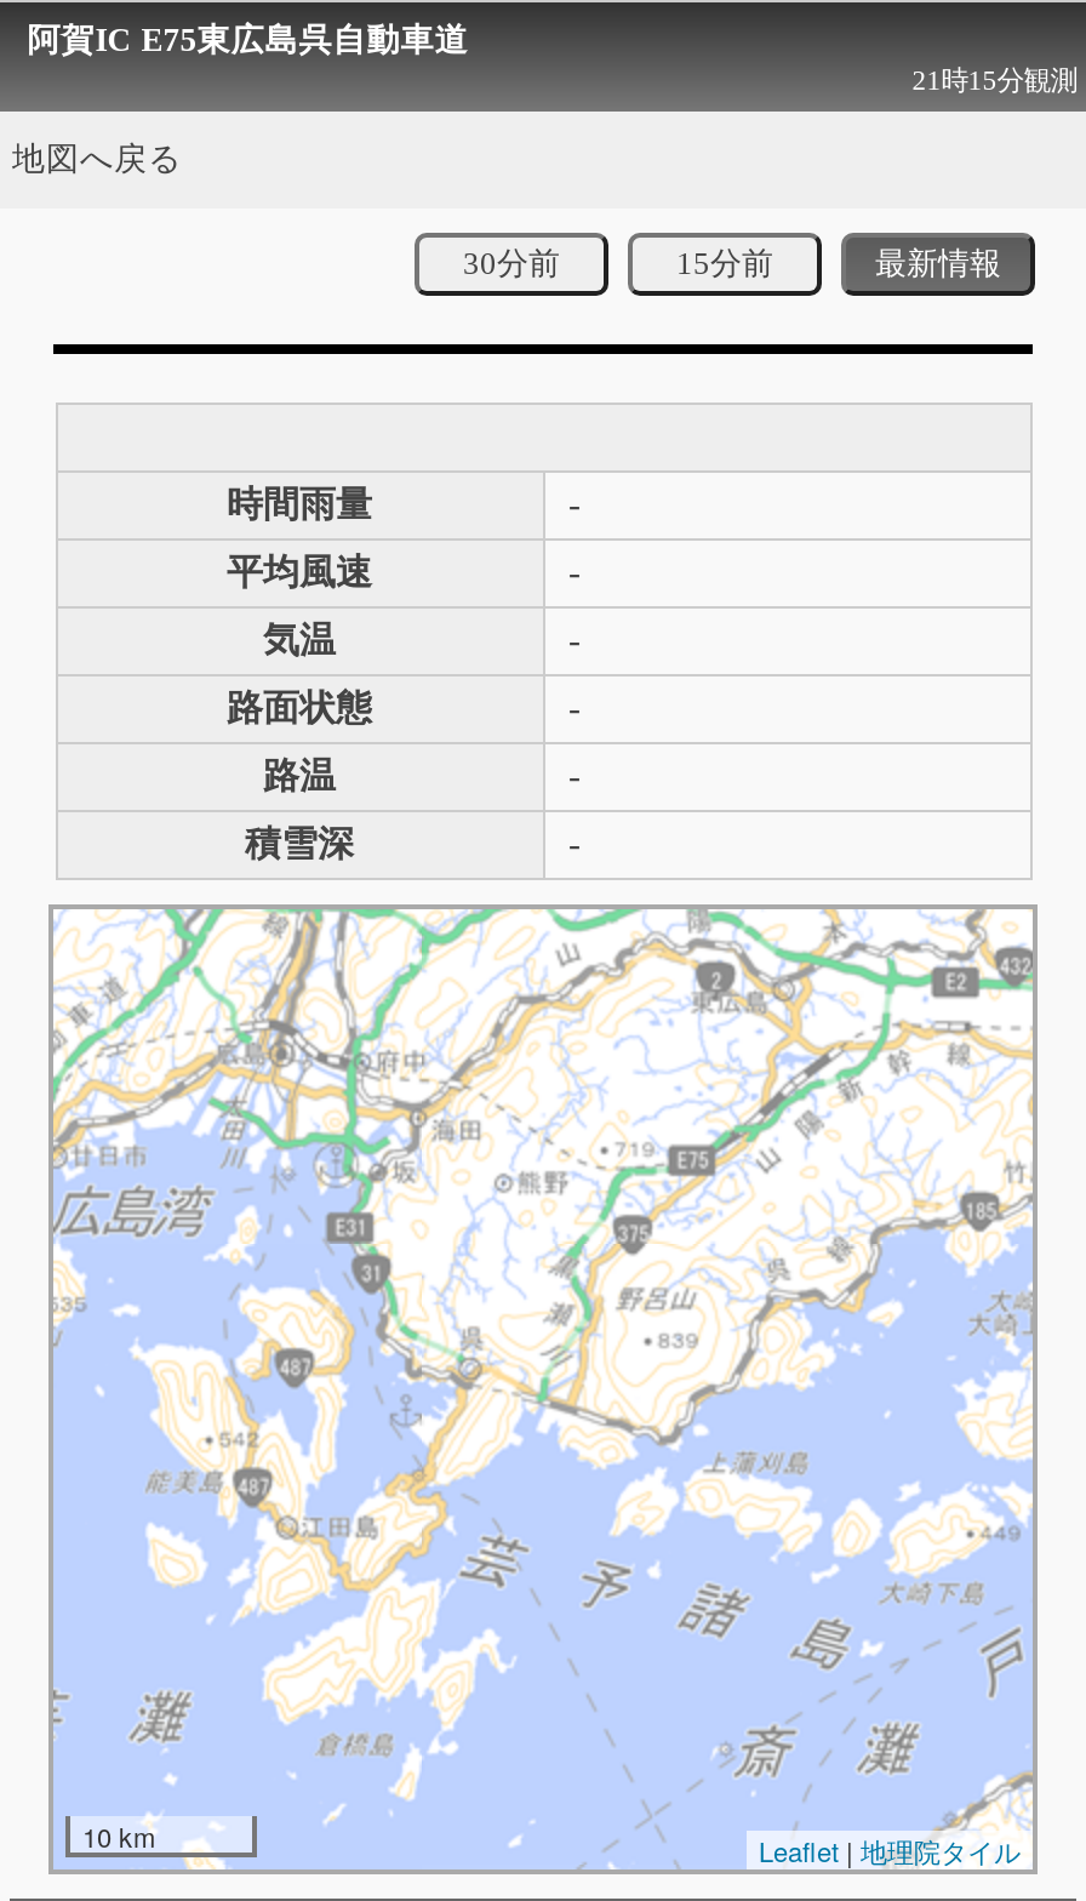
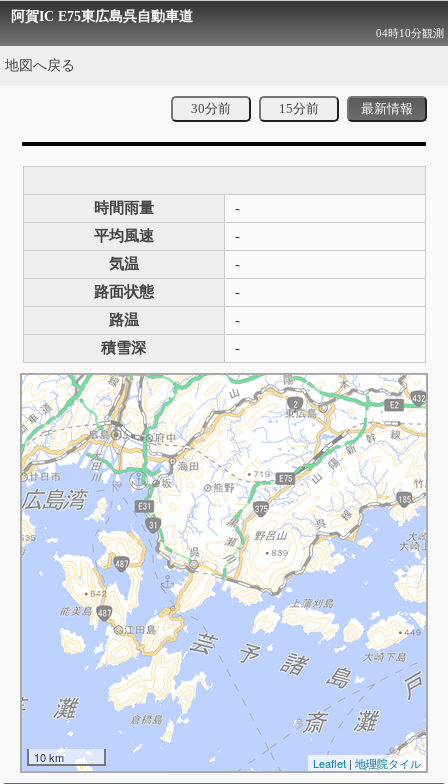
- 21時15分観測
+ 04時10分観測
